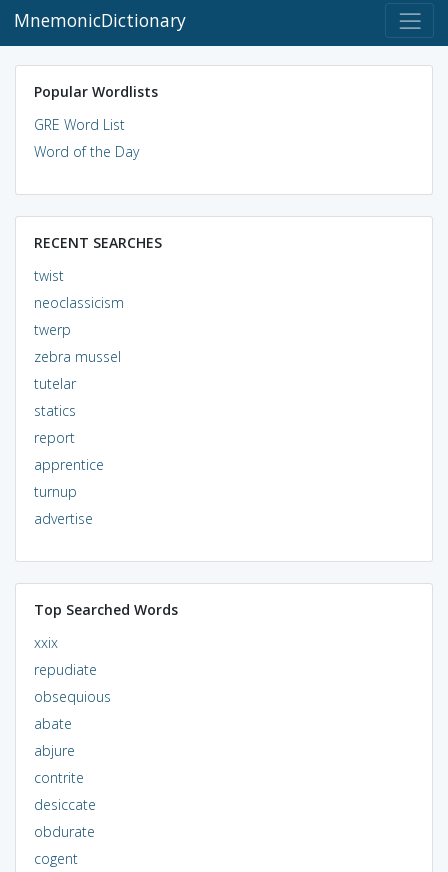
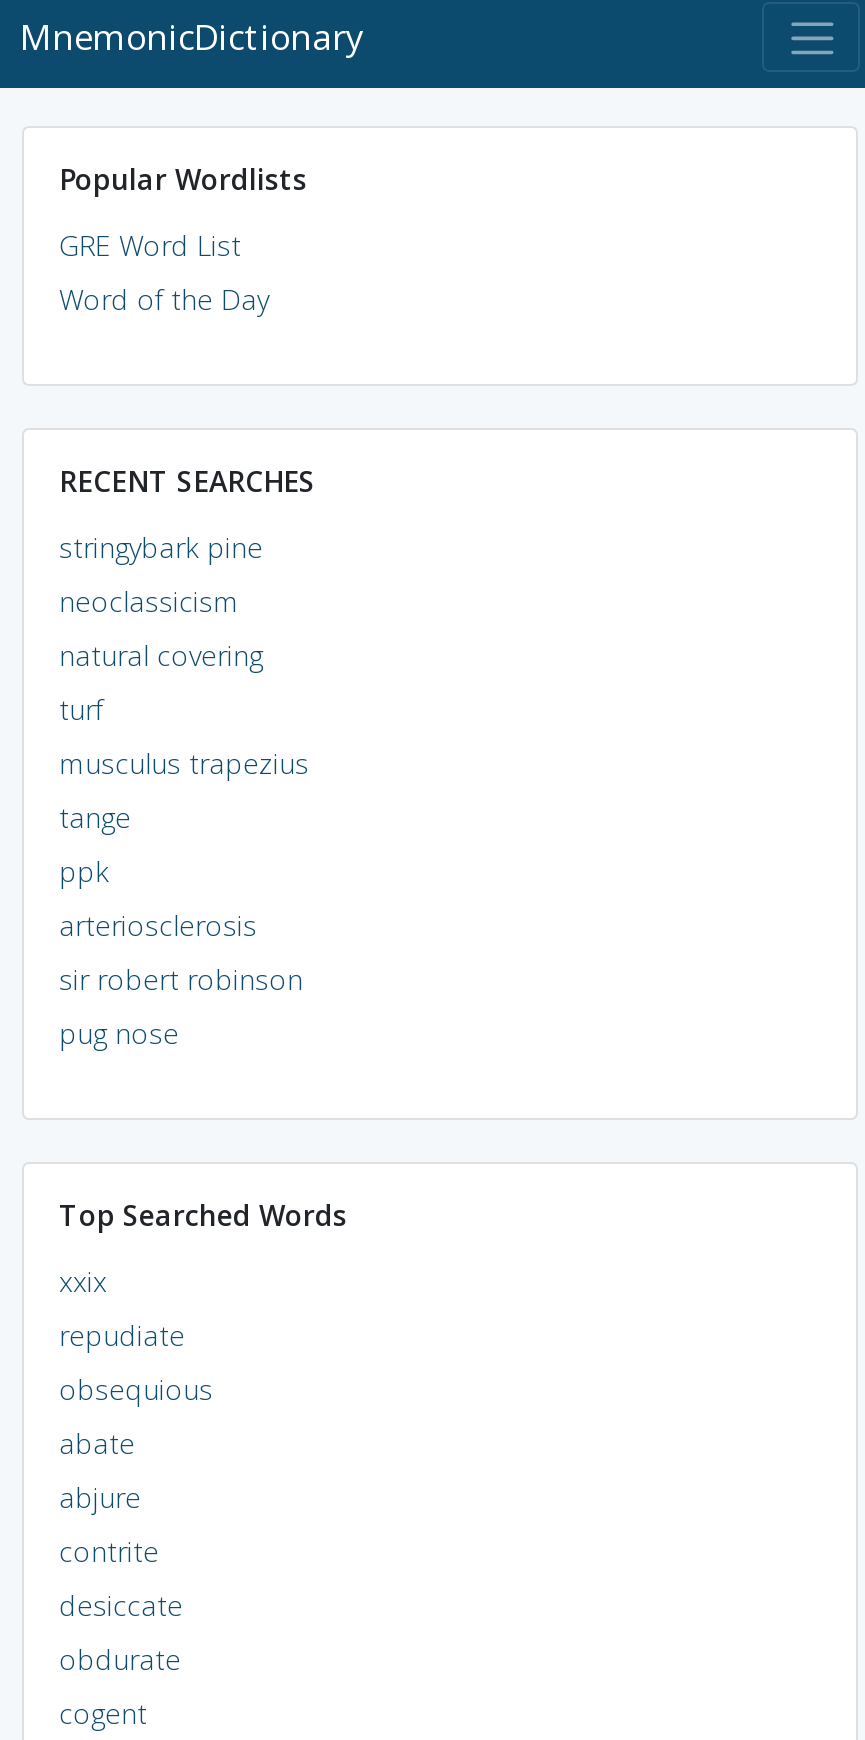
- twist
+ stringybark pine

- twerp
- zebra mussel
- tutelar
- statics
- report
- apprentice
- turnup
- advertise
+ natural covering
+ turf
+ musculus trapezius
+ tange
+ ppk
+ arteriosclerosis
+ sir robert robinson
+ pug nose
